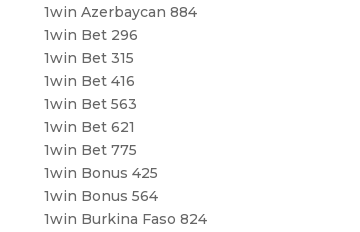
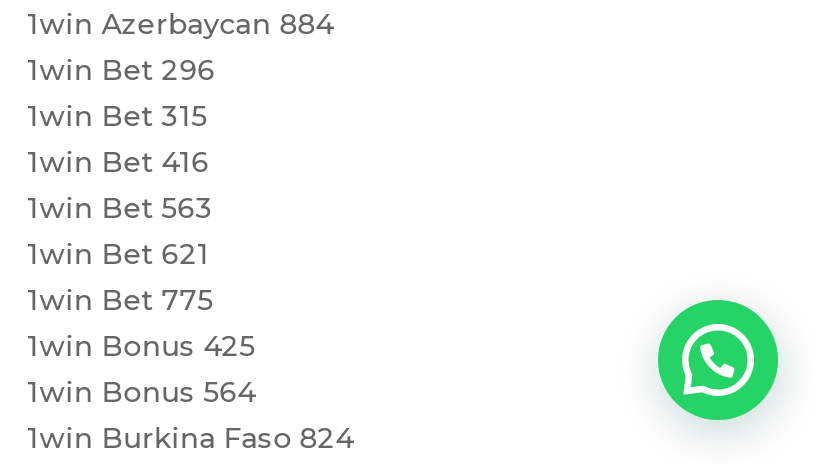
+ [image]
